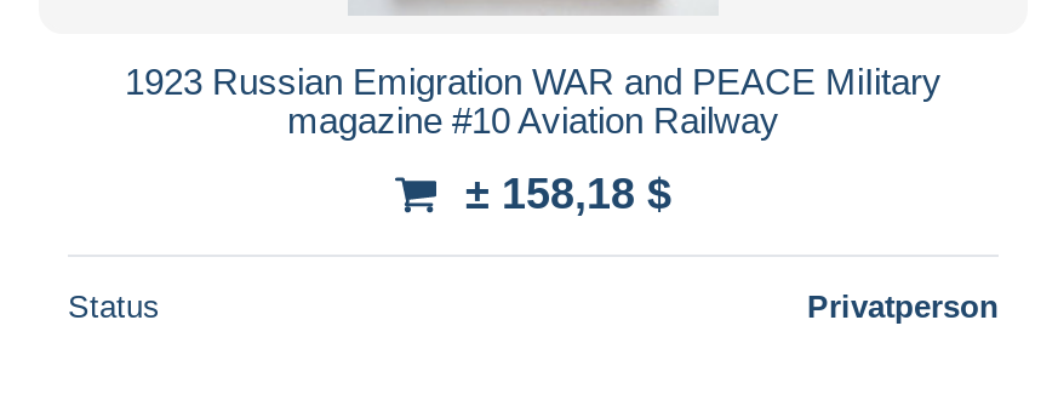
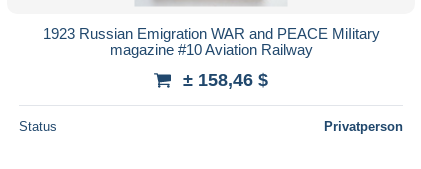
- ± 158,18 $
+ ± 158,46 $
